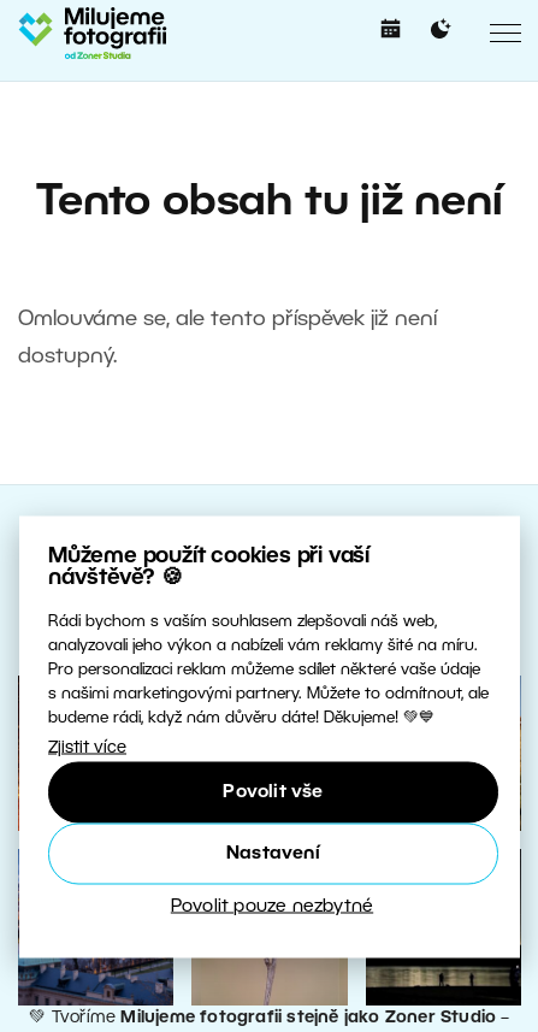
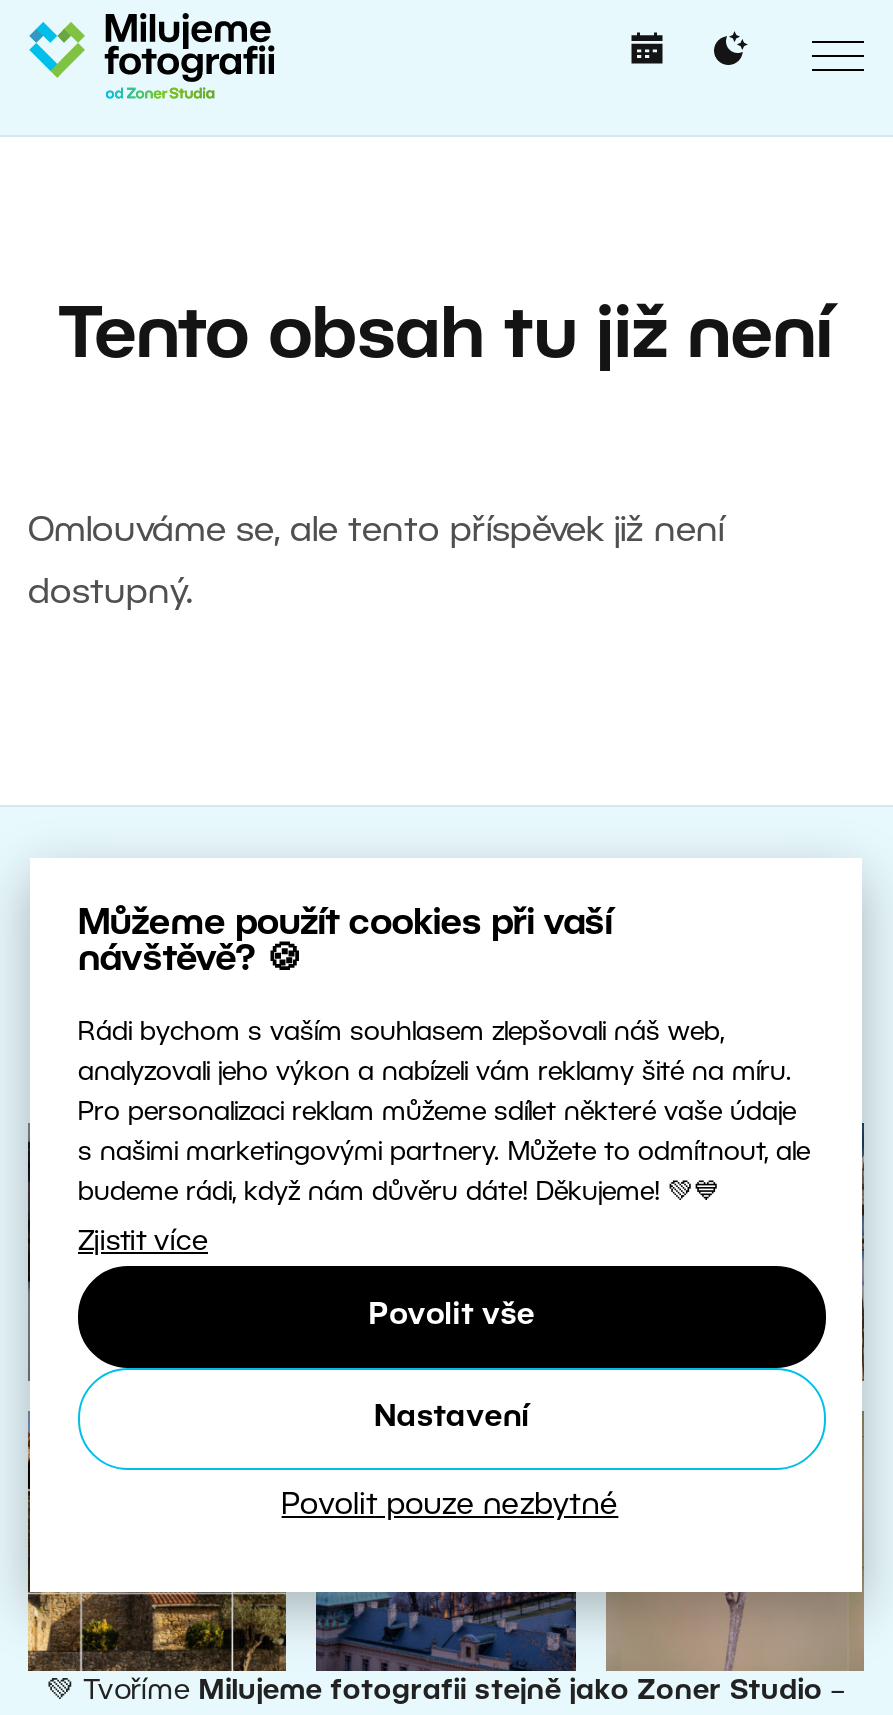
- [image]
+ [image]

- [image]
+ [image]

- [image]
+ [image]
